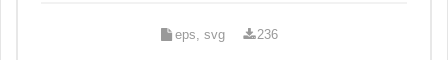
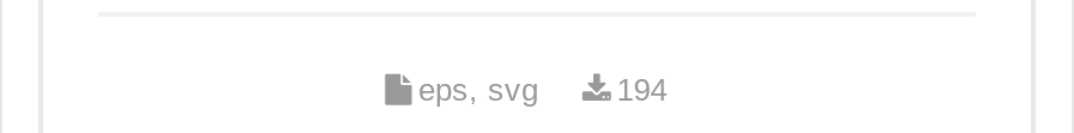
- 236
+ 194
